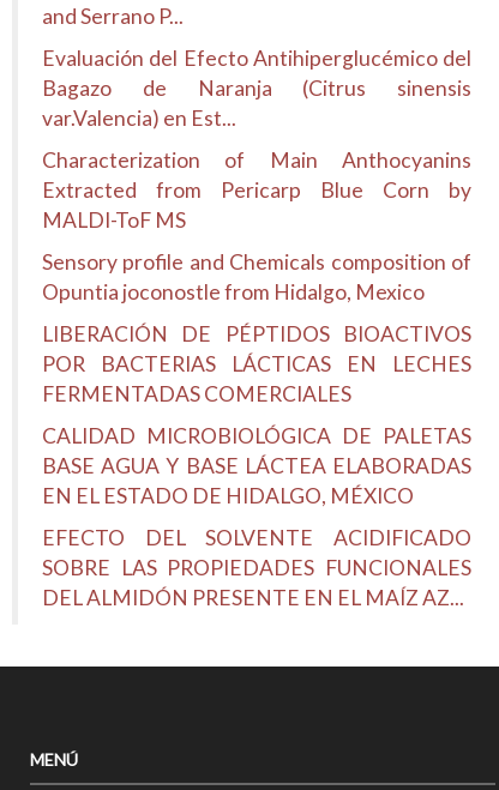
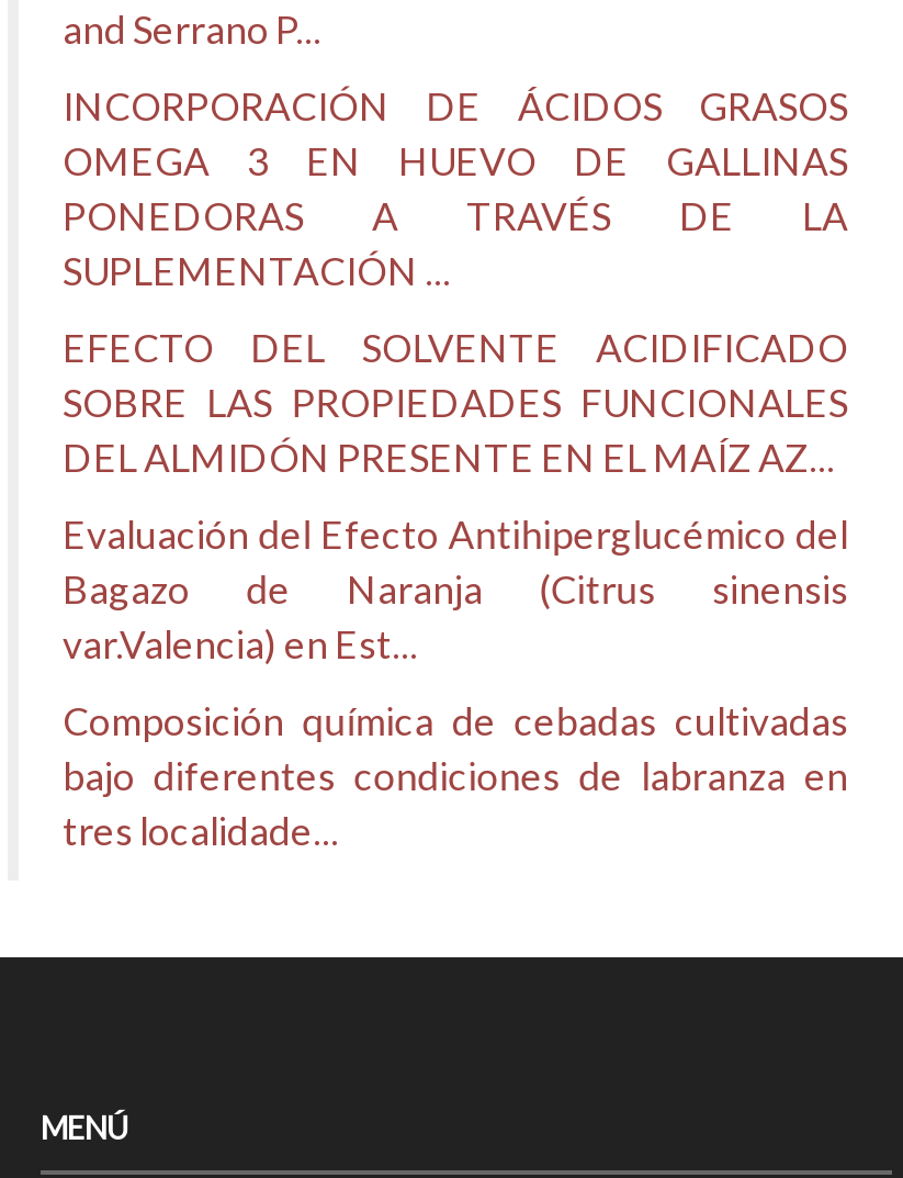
+ INCORPORACIÓN DE ÁCIDOS GRASOS
+ OMEGA 3 EN HUEVO DE GALLINAS
+ PONEDORAS A TRAVÉS DE LA
+ SUPLEMENTACIÓN ...

moved down: Evaluación del Efecto Antihiperglucémico del | Bagazo de Naranja (Citrus sinensis | var.Valencia) en Est...

- Characterization of Main Anthocyanins
- Extracted from Pericarp Blue Corn by
- MALDI-ToF MS
- Sensory profile and Chemicals composition of
- Opuntia joconostle from Hidalgo, Mexico
- LIBERACIÓN DE PÉPTIDOS BIOACTIVOS
- POR BACTERIAS LÁCTICAS EN LECHES
- FERMENTADAS COMERCIALES
- CALIDAD MICROBIOLÓGICA DE PALETAS
- BASE AGUA Y BASE LÁCTEA ELABORADAS
- EN EL ESTADO DE HIDALGO, MÉXICO
+ Composición química de cebadas cultivadas
+ bajo diferentes condiciones de labranza en
+ tres localidade...

moved up: EFECTO DEL SOLVENTE ACIDIFICADO | SOBRE LAS PROPIEDADES FUNCIONALES | DEL ALMIDÓN PRESENTE EN EL MAÍZ AZ...
